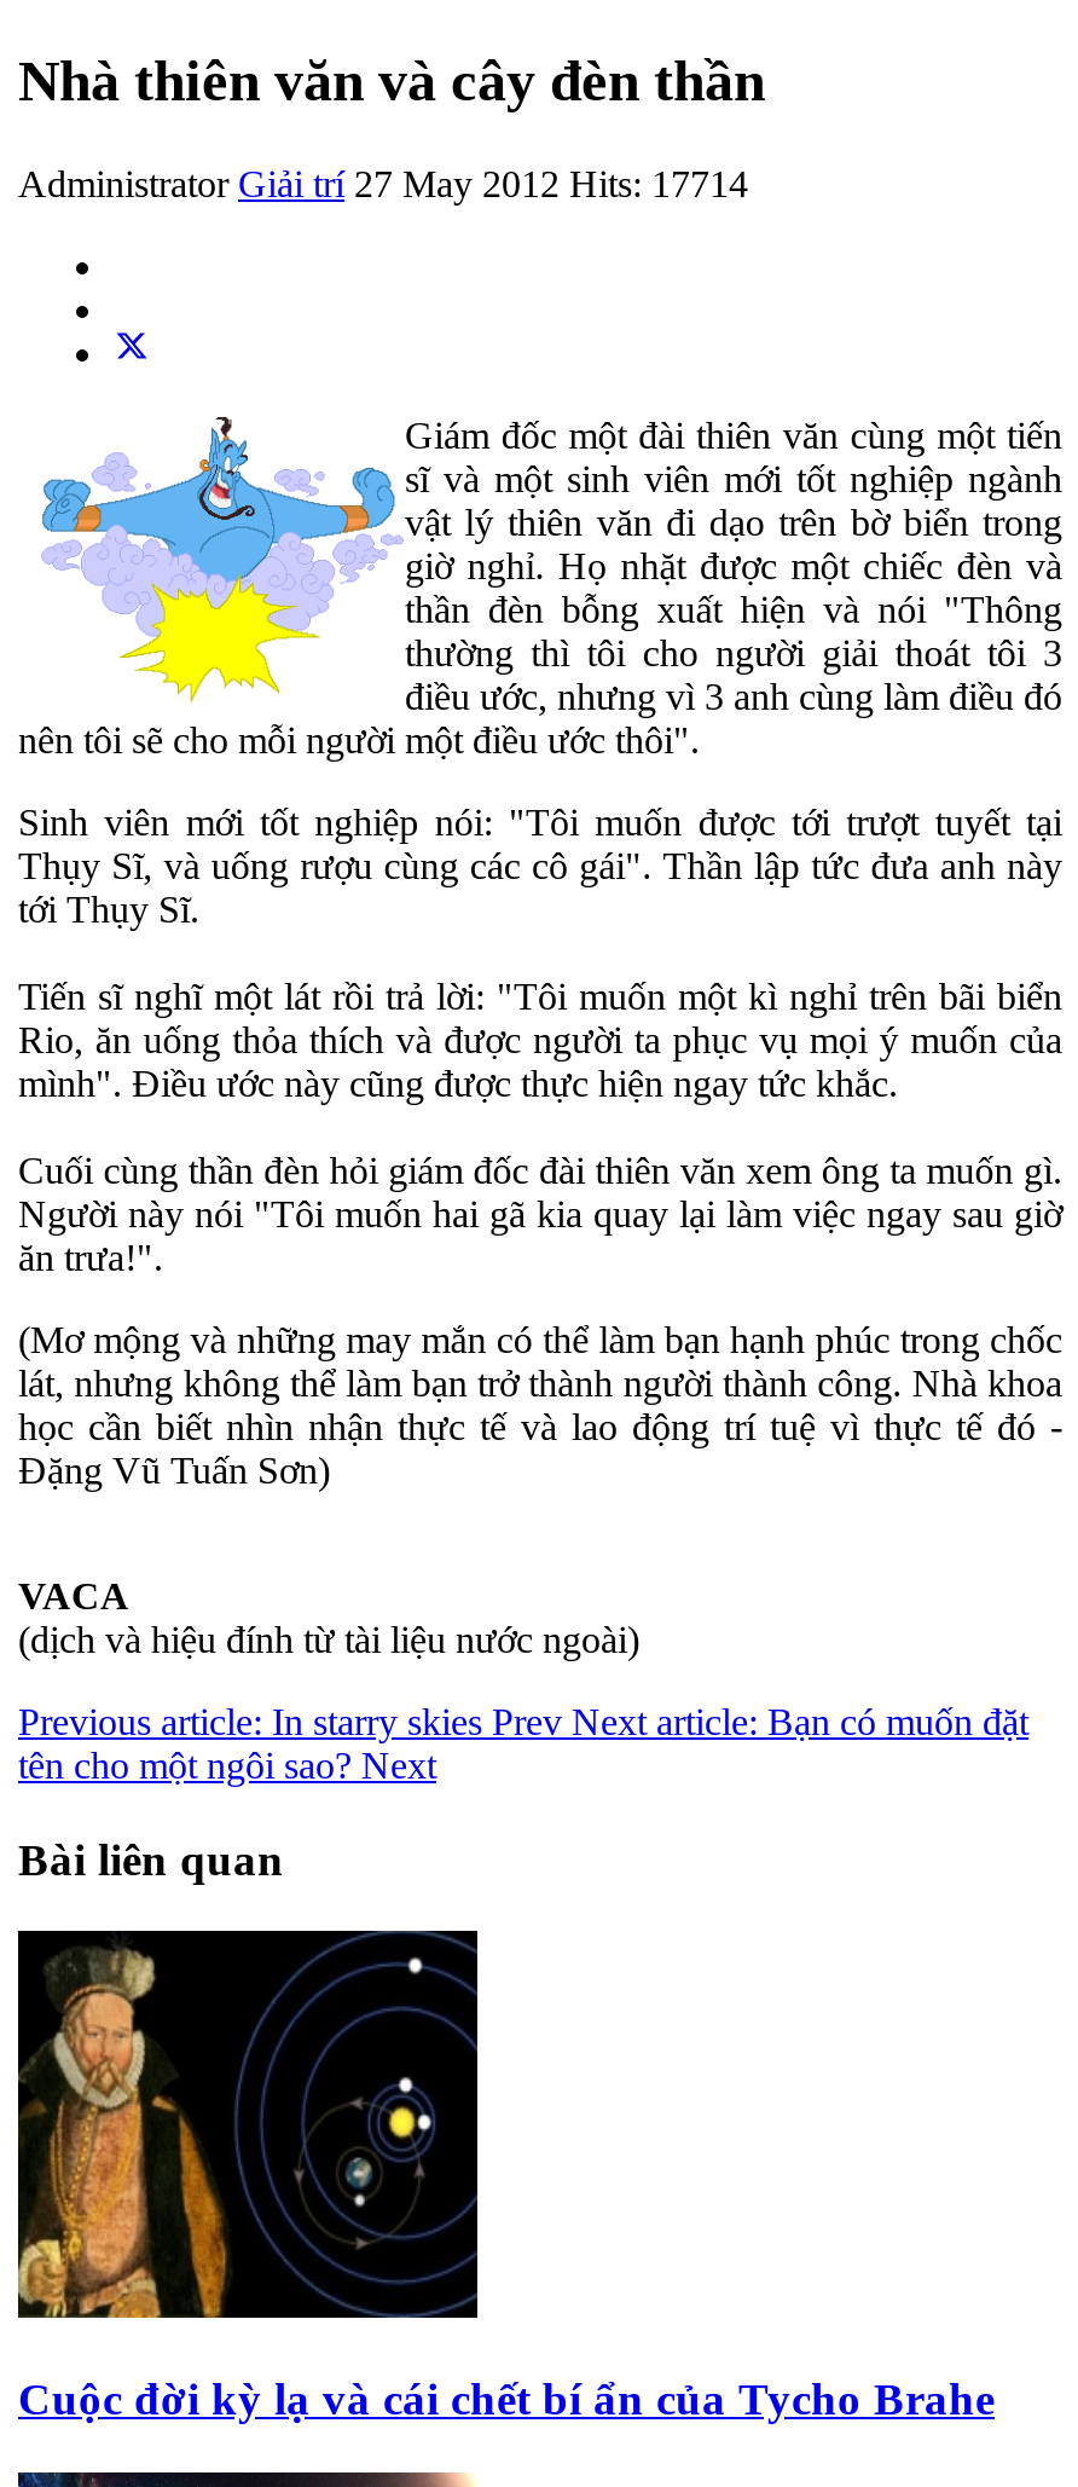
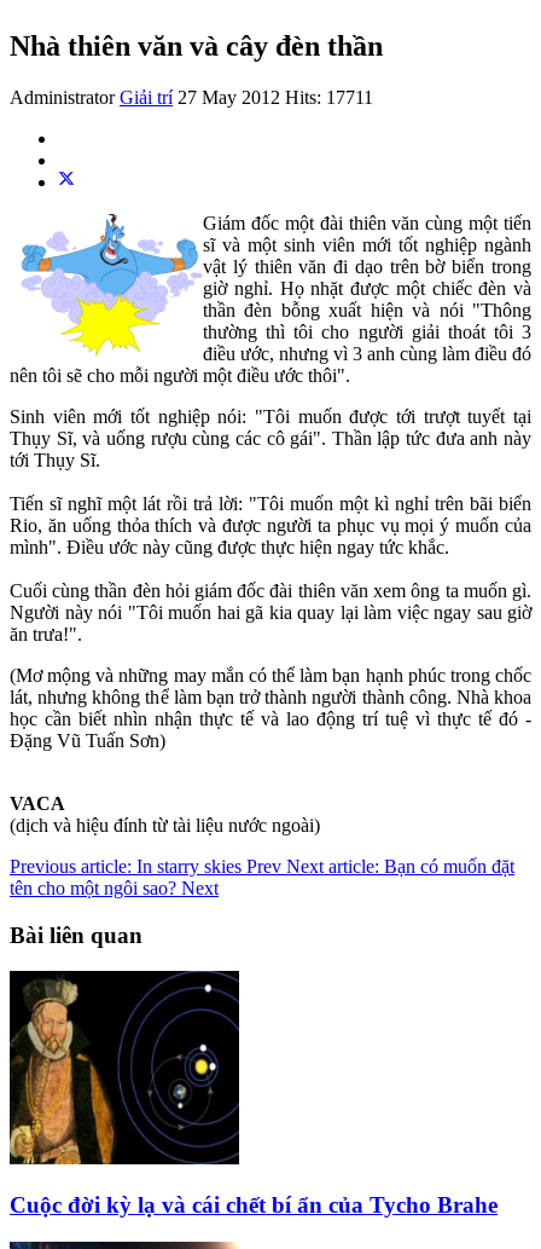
- Administrator Giải trí 27 May 2012 Hits: 17714
+ Administrator Giải trí 27 May 2012 Hits: 17711
